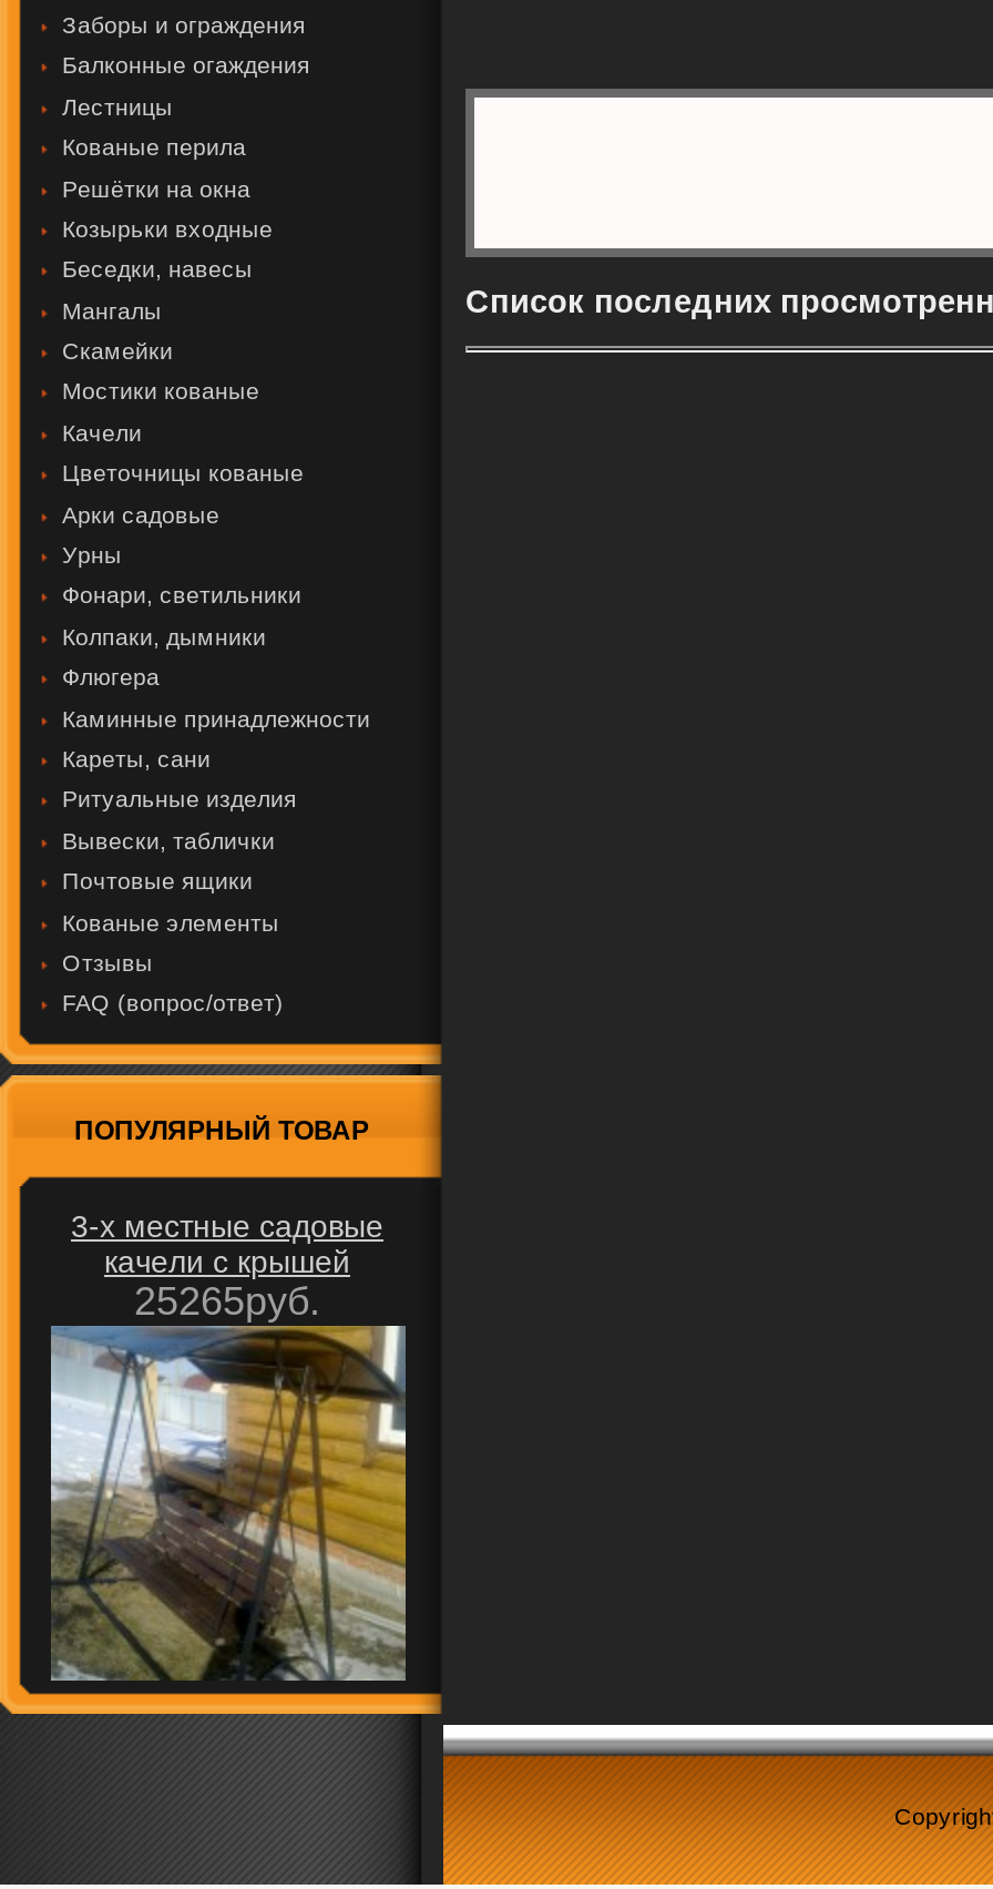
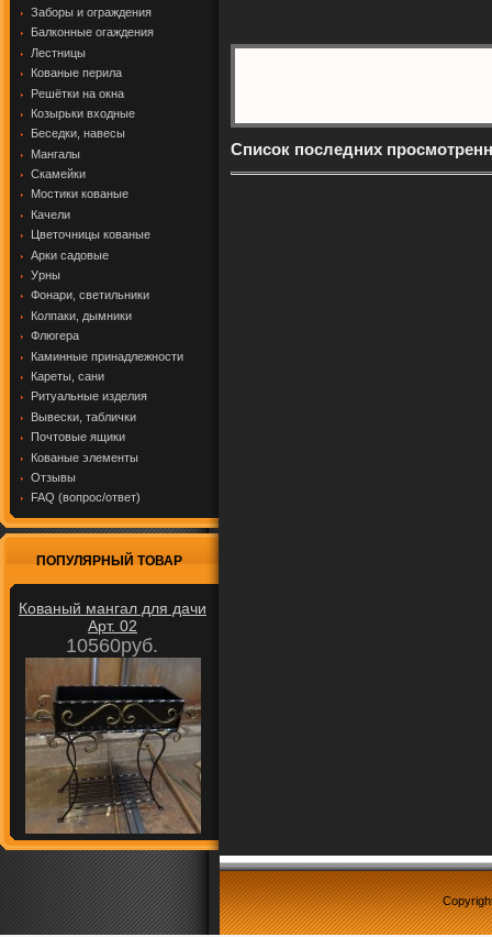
- 3-х местные садовые
- качели с крышей
- 25265руб.
+ Кованый мангал для дачи
+ Арт. 02
+ 10560руб.

- [image]
+ [image]
